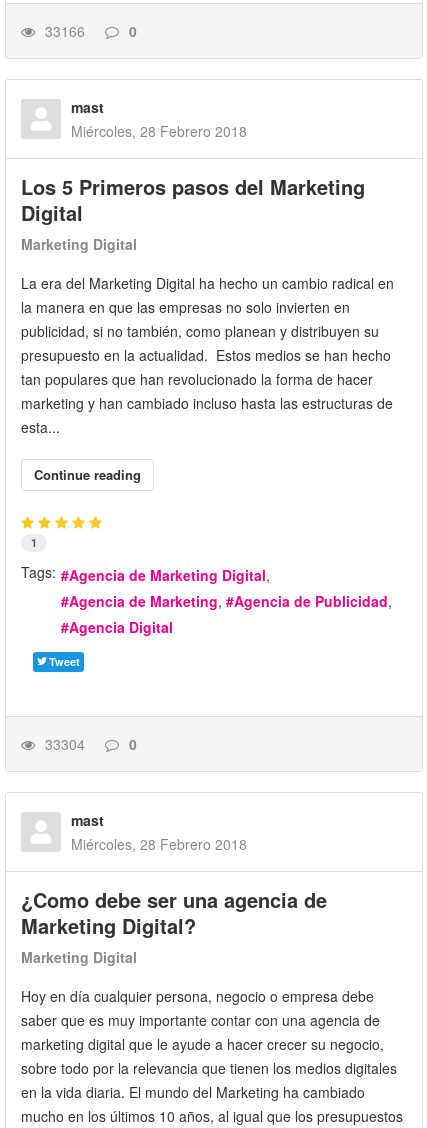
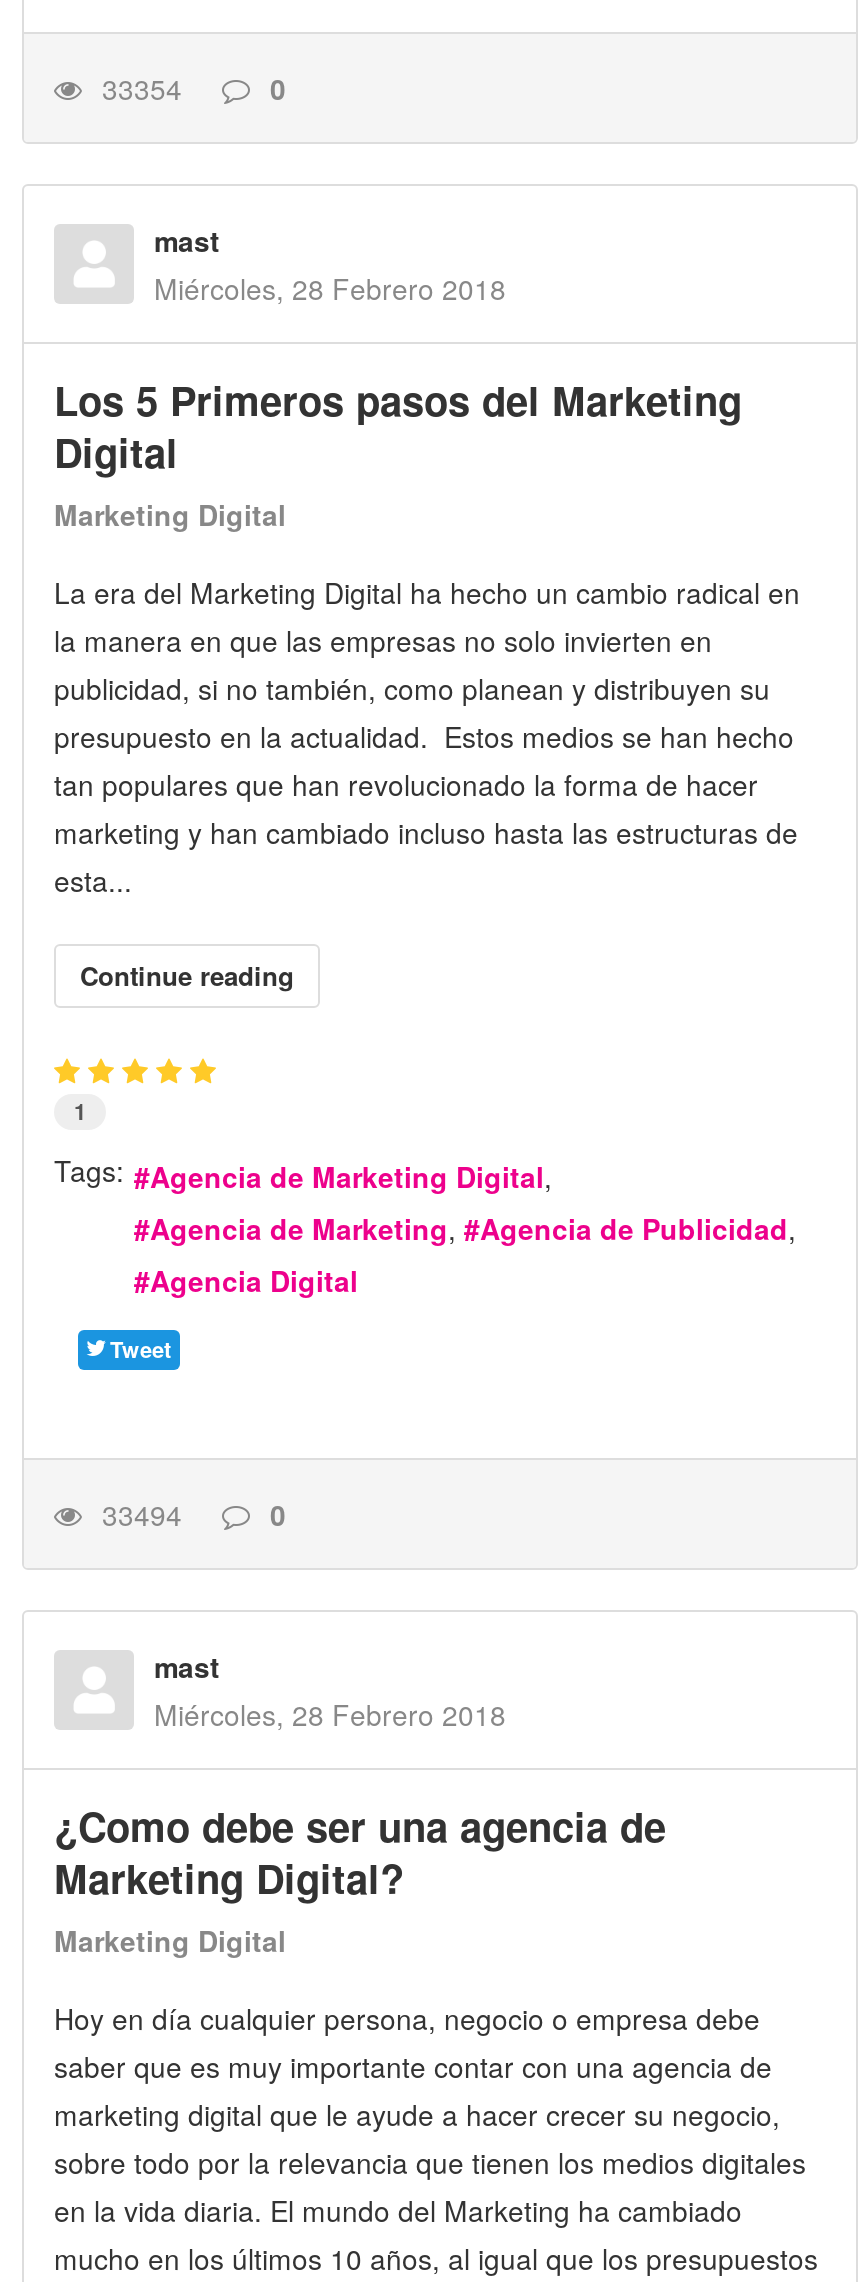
- 33166 0
+ 33354 0

- 33304 0
+ 33494 0
